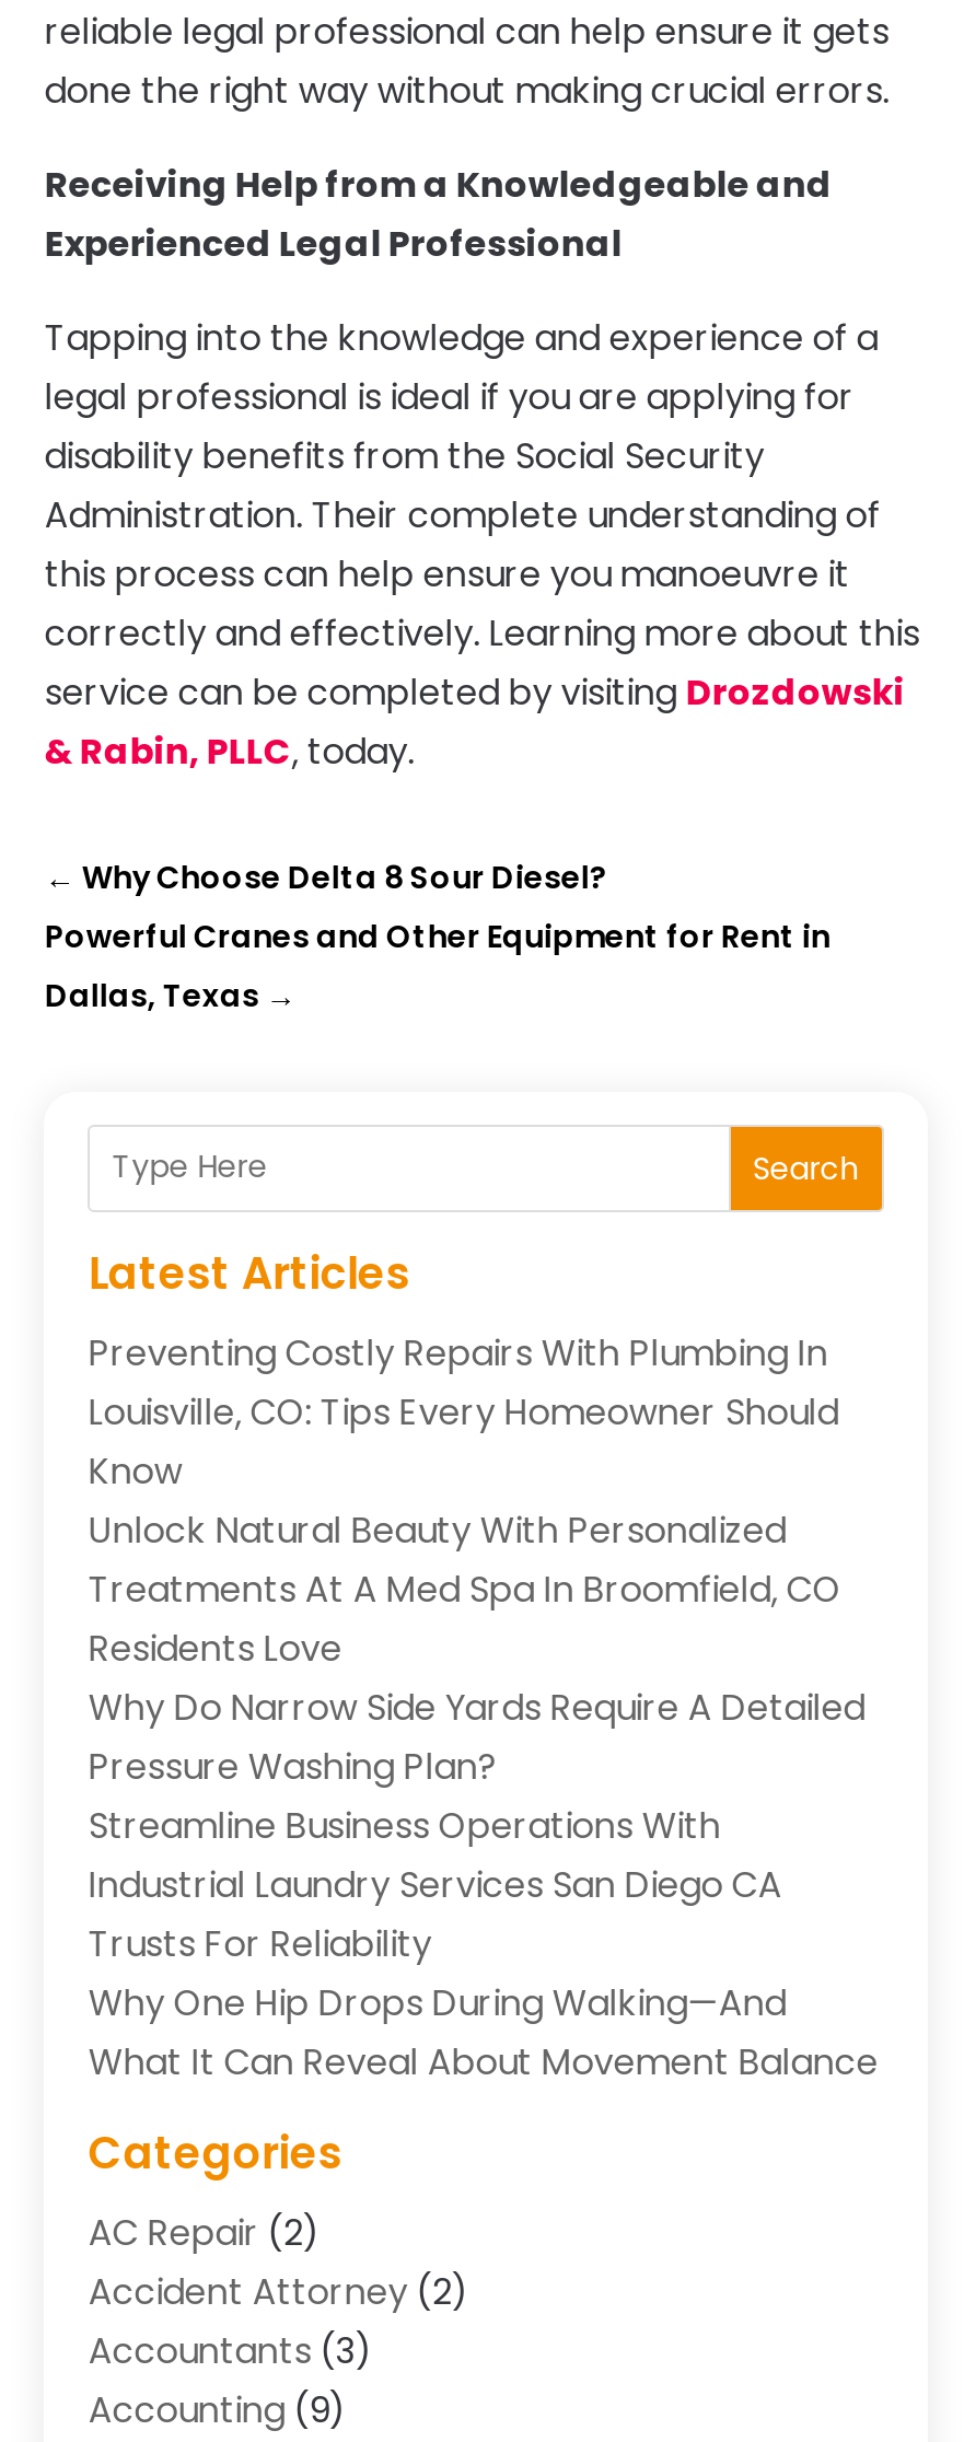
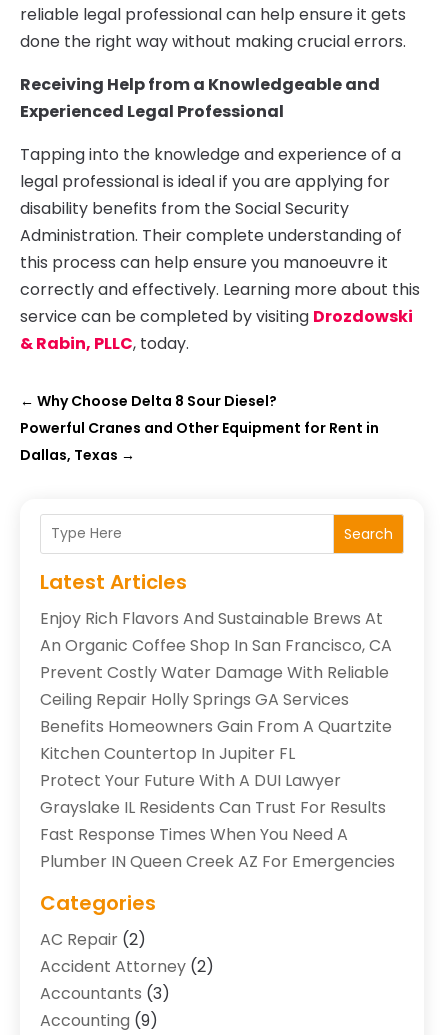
- Preventing Costly Repairs With Plumbing In
- Louisville, CO: Tips Every Homeowner Should
- Know
- Unlock Natural Beauty With Personalized
- Treatments At A Med Spa In Broomfield, CO
- Residents Love
- Why Do Narrow Side Yards Require A Detailed
- Pressure Washing Plan?
- Streamline Business Operations With
- Industrial Laundry Services San Diego CA
- Trusts For Reliability
- Why One Hip Drops During Walking—And
- What It Can Reveal About Movement Balance
+ Enjoy Rich Flavors And Sustainable Brews At
+ An Organic Coffee Shop In San Francisco, CA
+ Prevent Costly Water Damage With Reliable
+ Ceiling Repair Holly Springs GA Services
+ Benefits Homeowners Gain From A Quartzite
+ Kitchen Countertop In Jupiter FL
+ Protect Your Future With A DUI Lawyer
+ Grayslake IL Residents Can Trust For Results
+ Fast Response Times When You Need A
+ Plumber IN Queen Creek AZ For Emergencies
